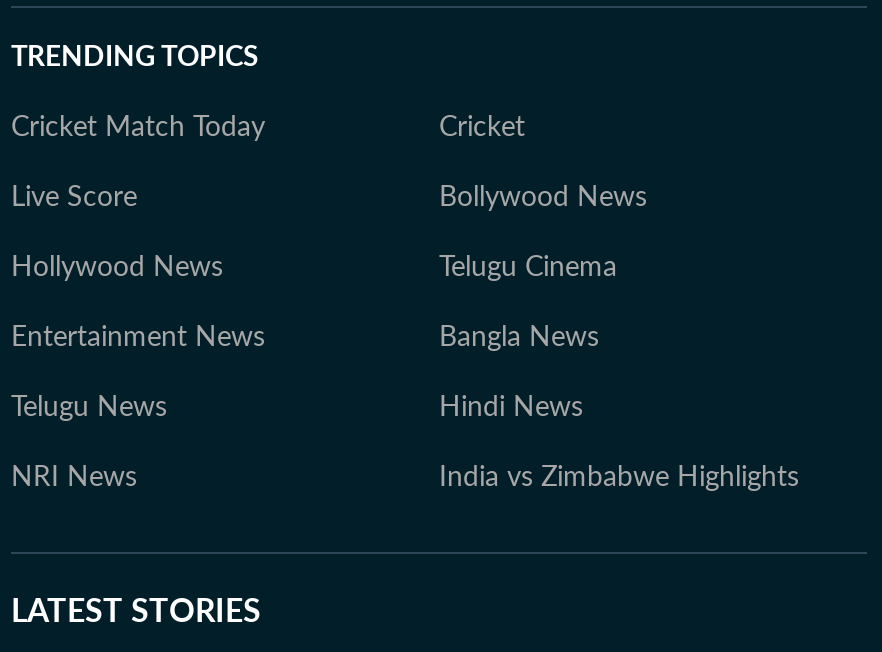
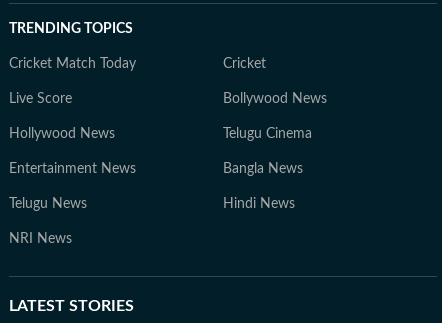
- India vs Zimbabwe Highlights
